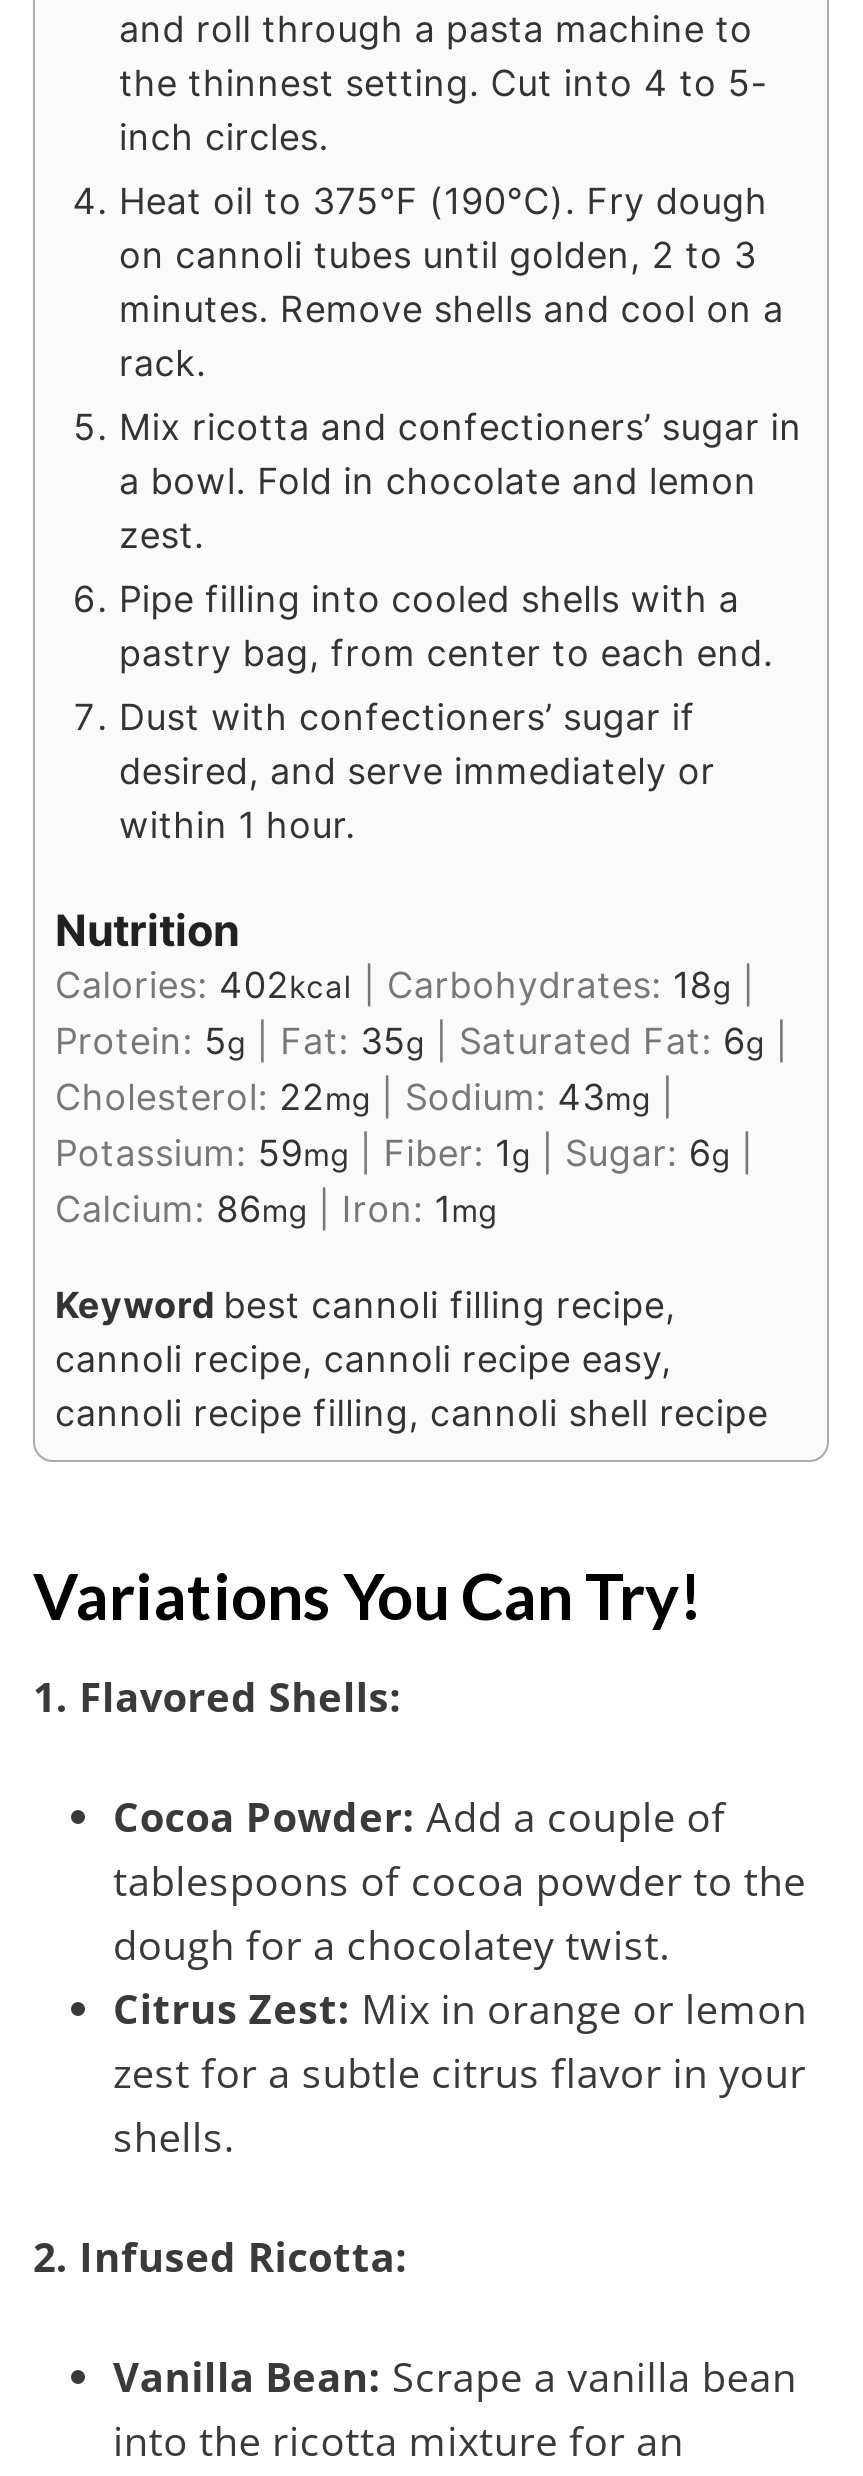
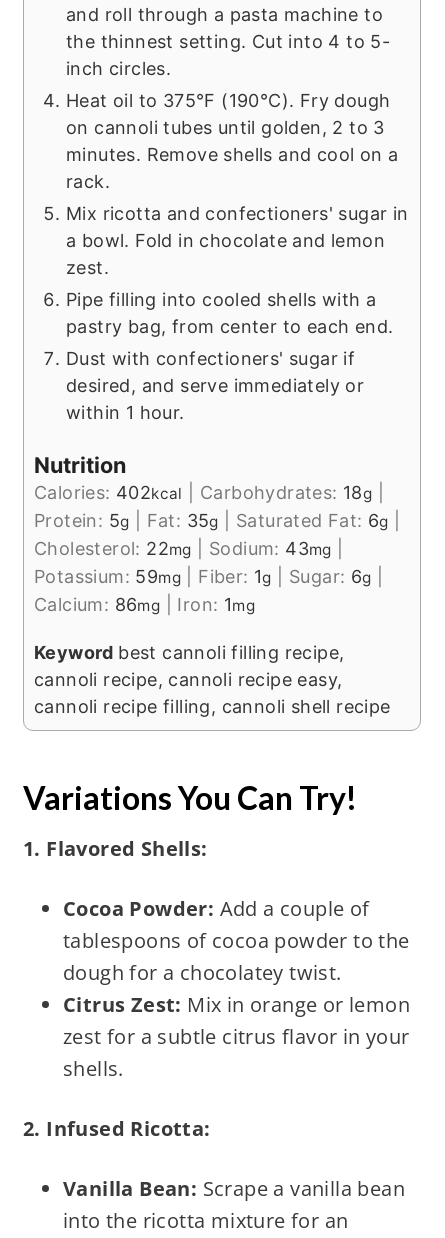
- Mix ricotta and confectioners’ sugar in
+ Mix ricotta and confectioners' sugar in

- Dust with confectioners’ sugar if
+ Dust with confectioners' sugar if
